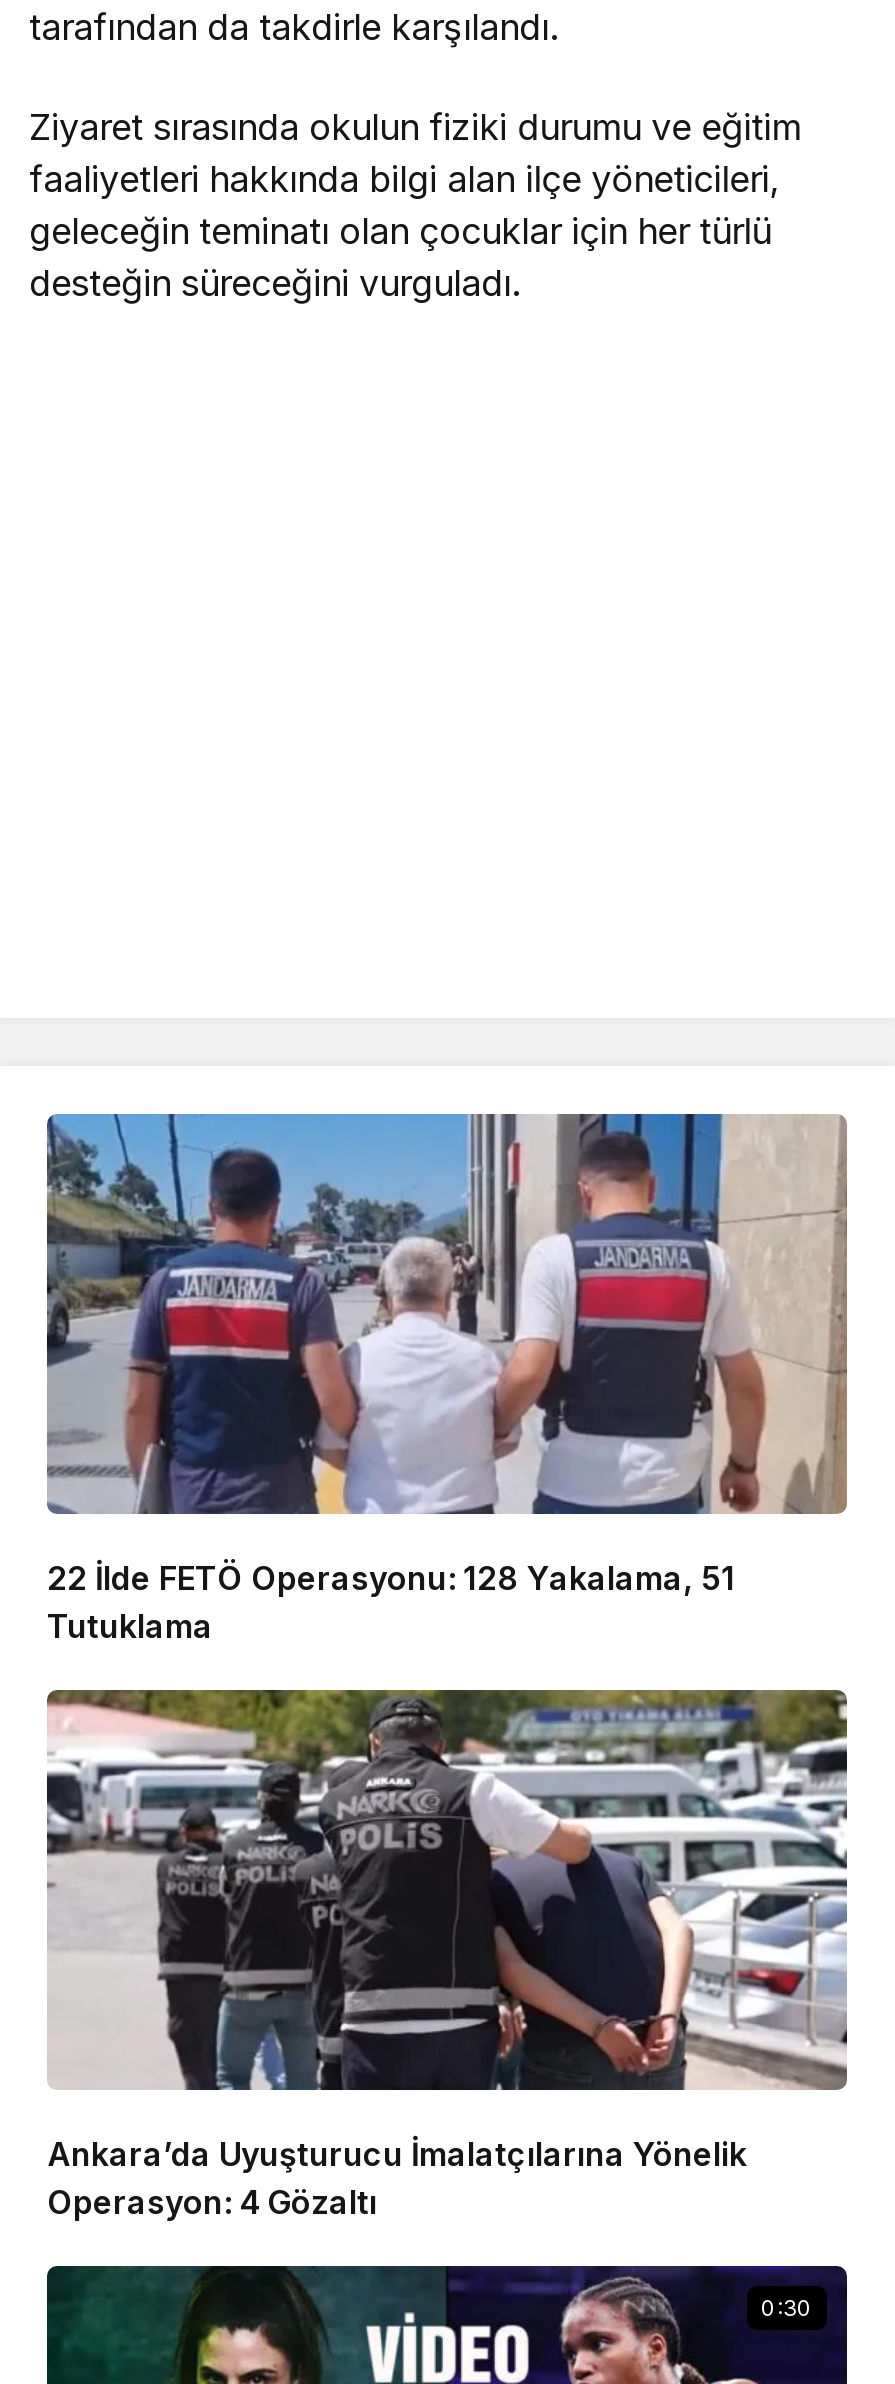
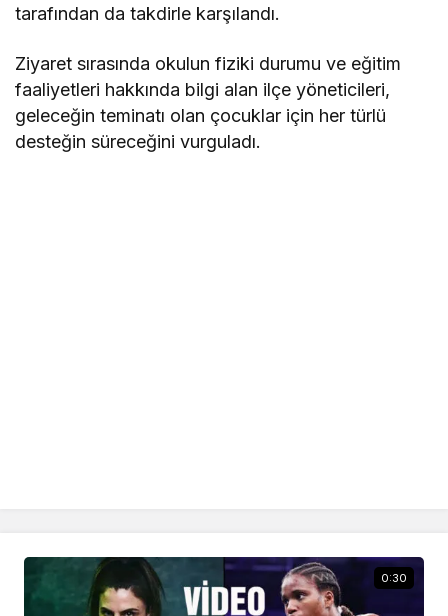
- [image]
- 22 İlde FETÖ Operasyonu: 128 Yakalama, 51
- Tutuklama

- [image]
- Ankara’da Uyuşturucu İmalatçılarına Yönelik
- Operasyon: 4 Gözaltı
